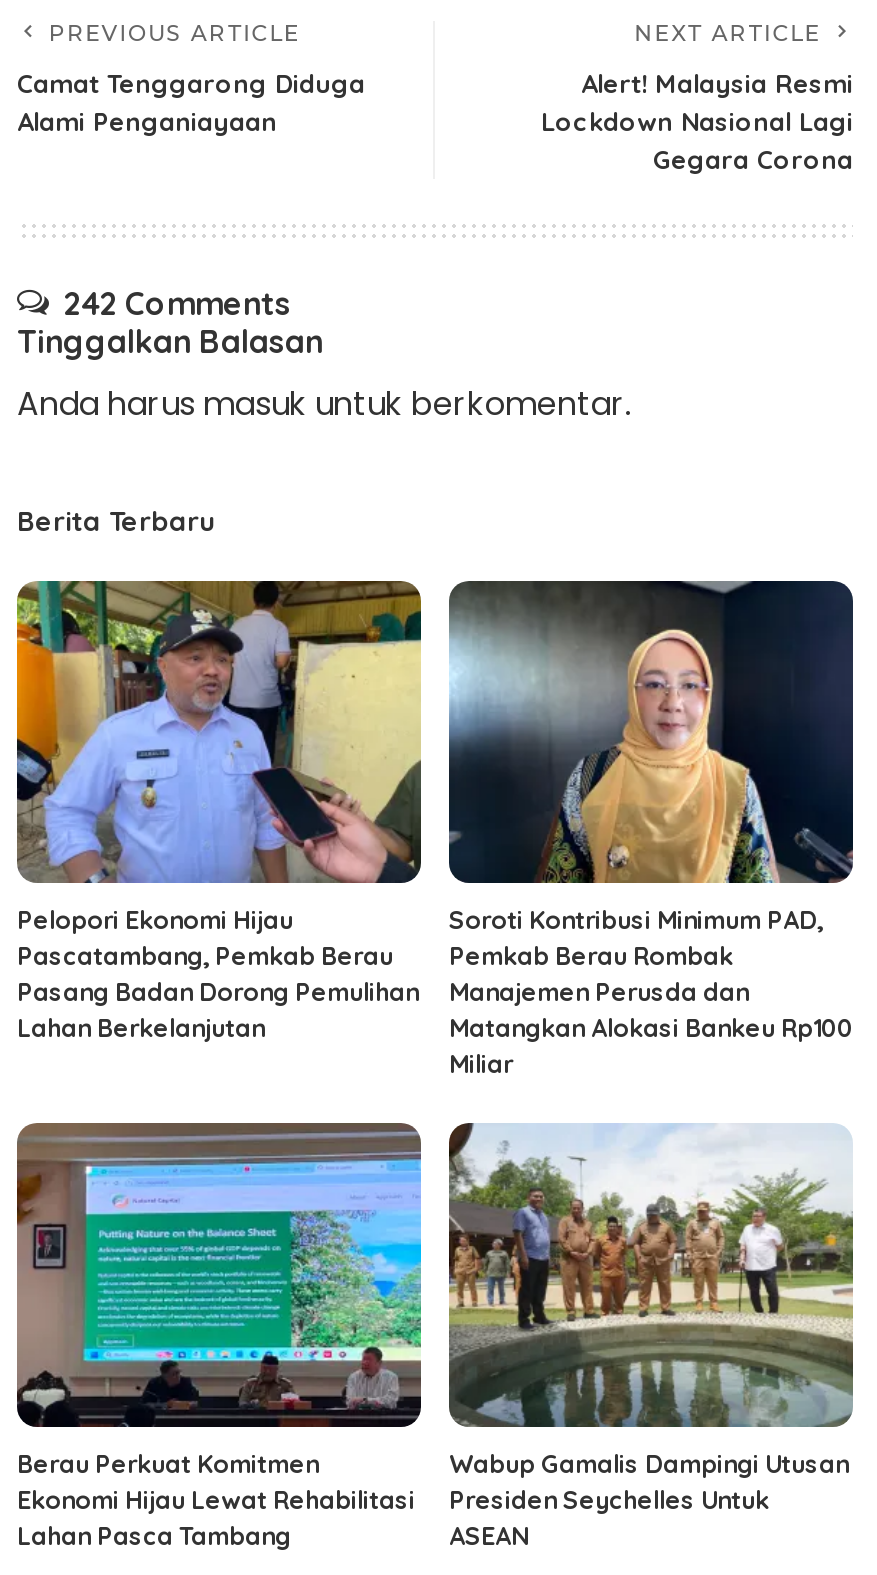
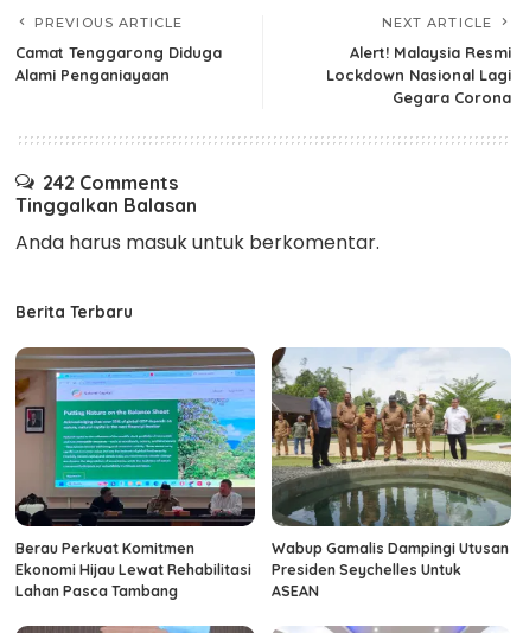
- [image]
- Pelopori Ekonomi Hijau
- Pascatambang, Pemkab Berau
- Pasang Badan Dorong Pemulihan
- Lahan Berkelanjutan

- [image]
- Soroti Kontribusi Minimum PAD,
- Pemkab Berau Rombak
- Manajemen Perusda dan
- Matangkan Alokasi Bankeu Rp100
- Miliar
